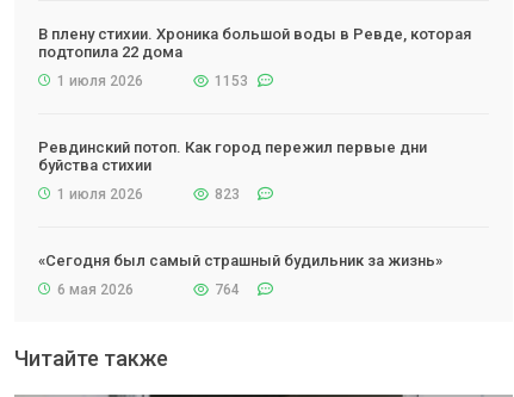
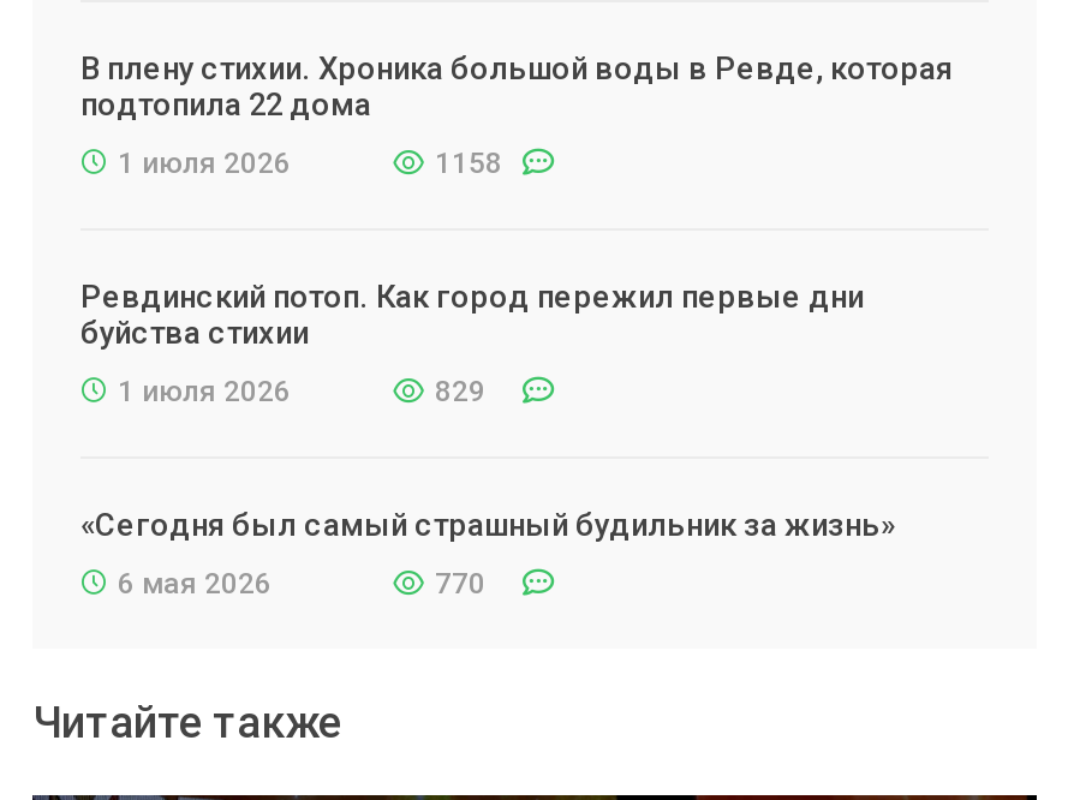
- 1153
+ 1158

- 823
+ 829

- 764
+ 770
